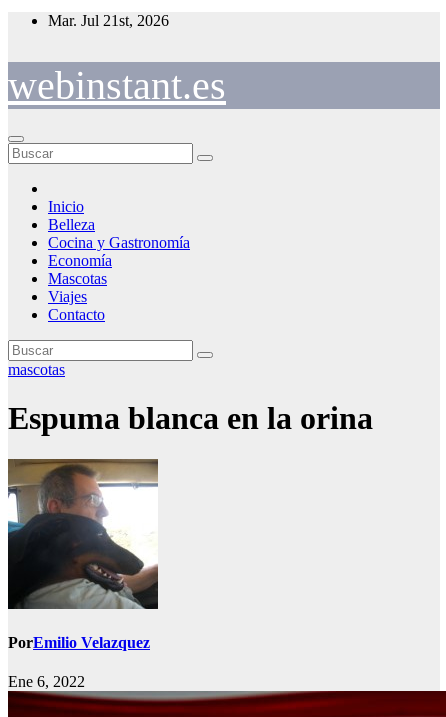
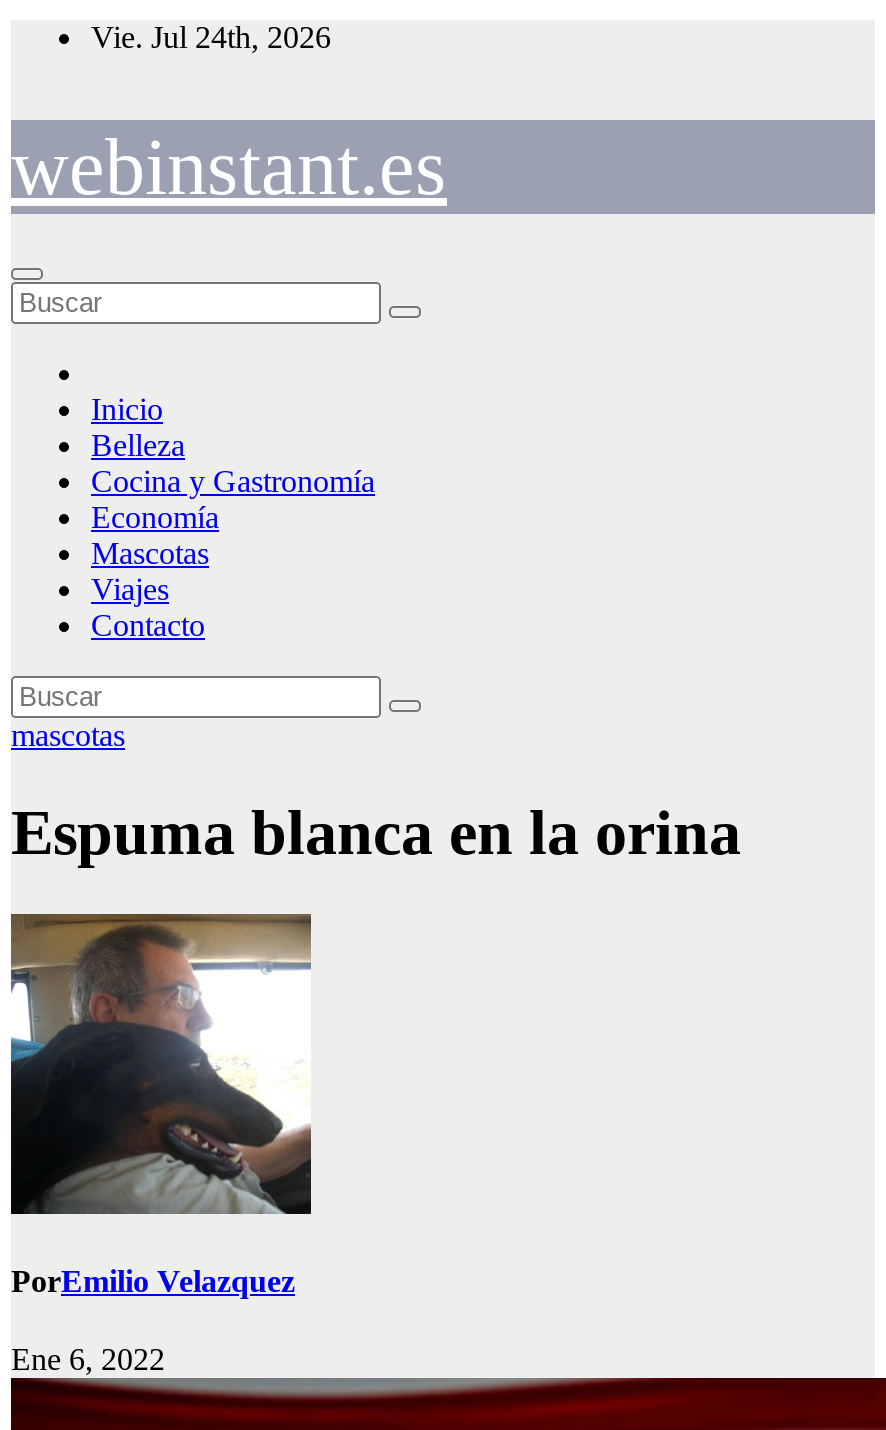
- Mar. Jul 21st, 2026
+ Vie. Jul 24th, 2026
